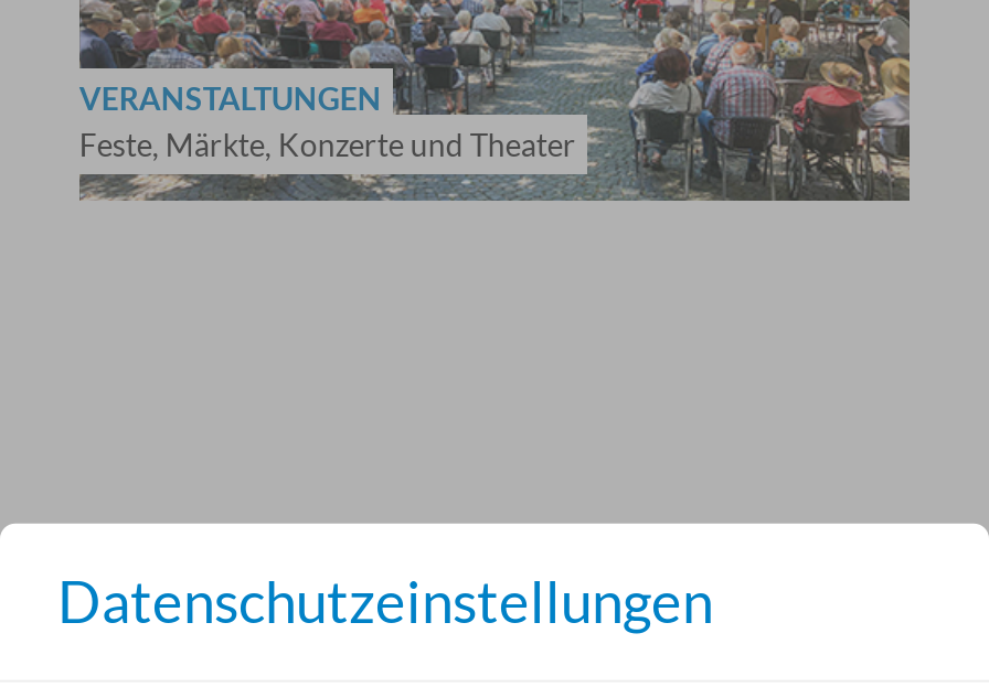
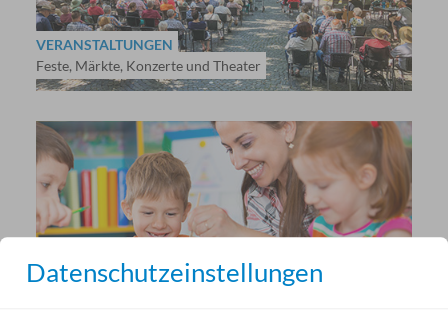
+ [image]
